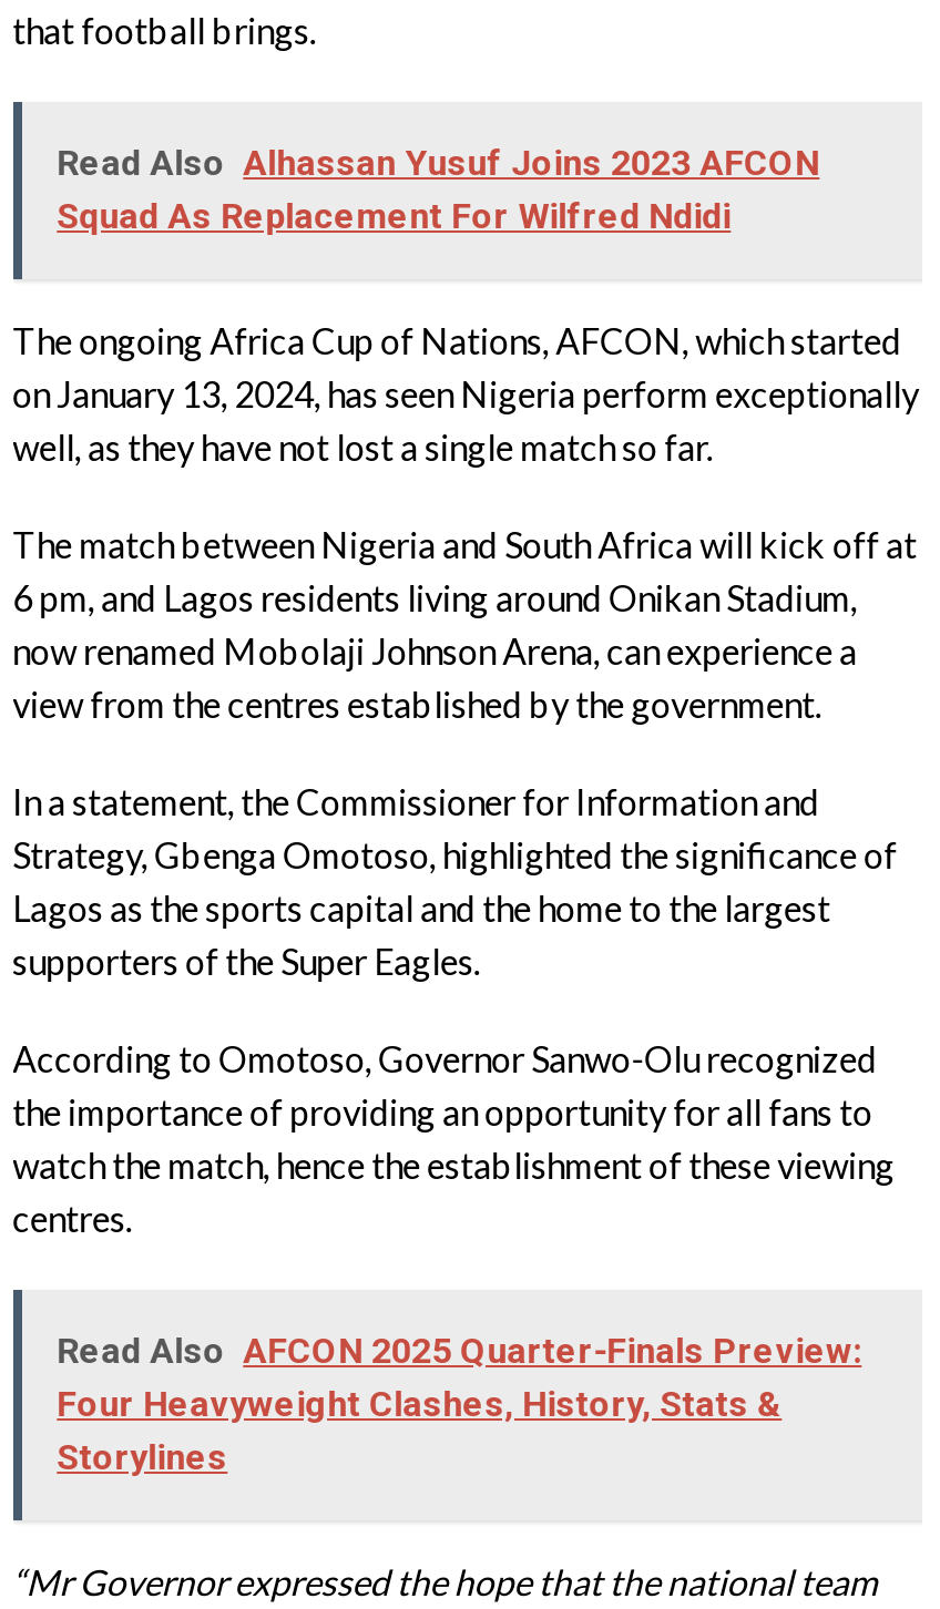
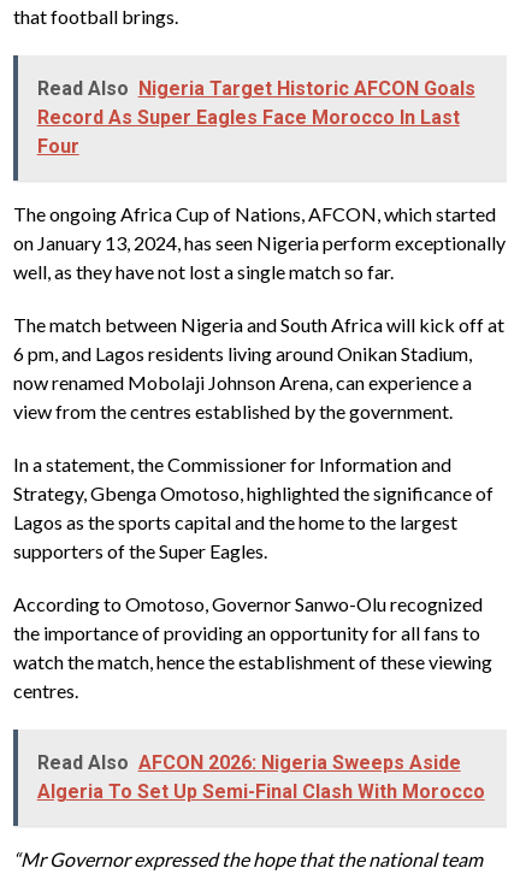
- Read Also Alhassan Yusuf Joins 2023 AFCON
- Squad As Replacement For Wilfred Ndidi
+ Read Also Nigeria Target Historic AFCON Goals
+ Record As Super Eagles Face Morocco In Last
+ Four

moved down: The ongoing Africa Cup of Nations, AFCON, which started | on January 13, 2024, has seen Nigeria perform exceptionally | well, as they have not lost a single match so far. | ... | watch the match, hence the establishment of these viewing | centres.

- Read Also AFCON 2025 Quarter-Finals Preview:
- Four Heavyweight Clashes, History, Stats &
- Storylines
+ Read Also AFCON 2026: Nigeria Sweeps Aside
+ Algeria To Set Up Semi-Final Clash With Morocco
